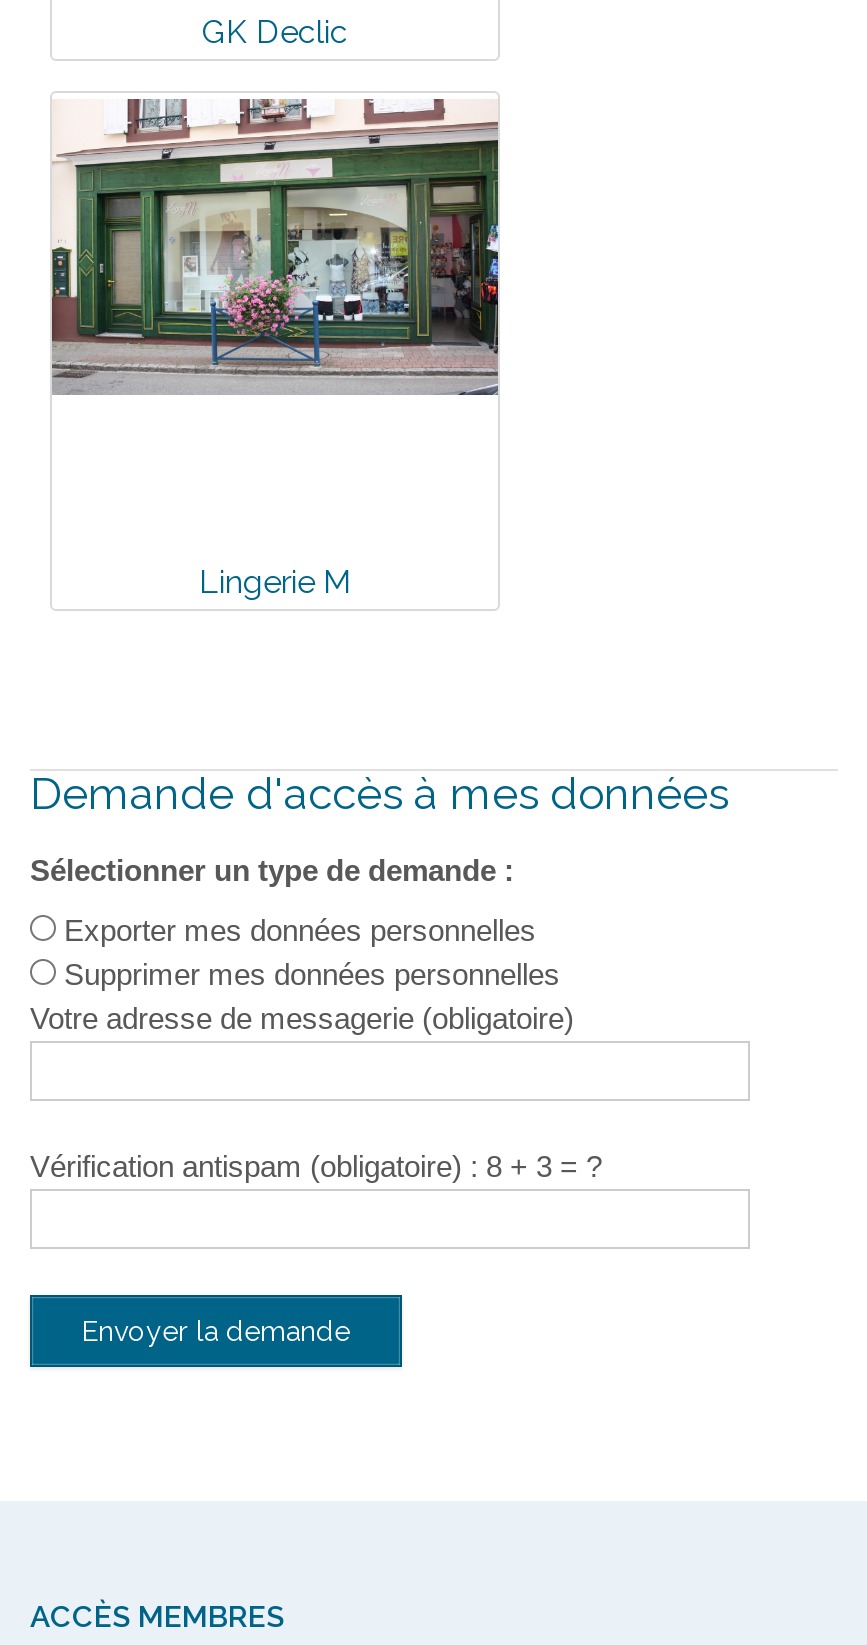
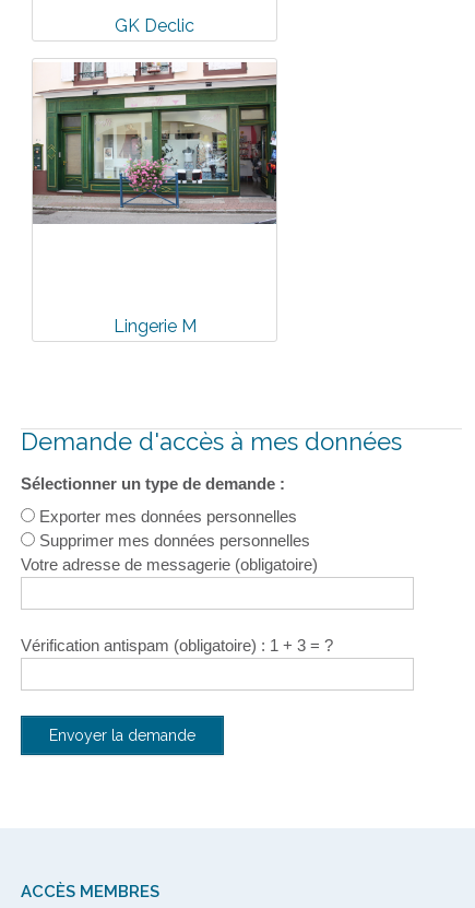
- Vérification antispam (obligatoire) : 8 + 3 = ?
+ Vérification antispam (obligatoire) : 1 + 3 = ?
